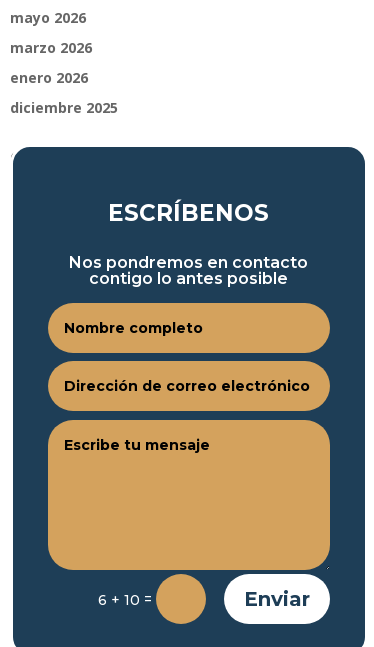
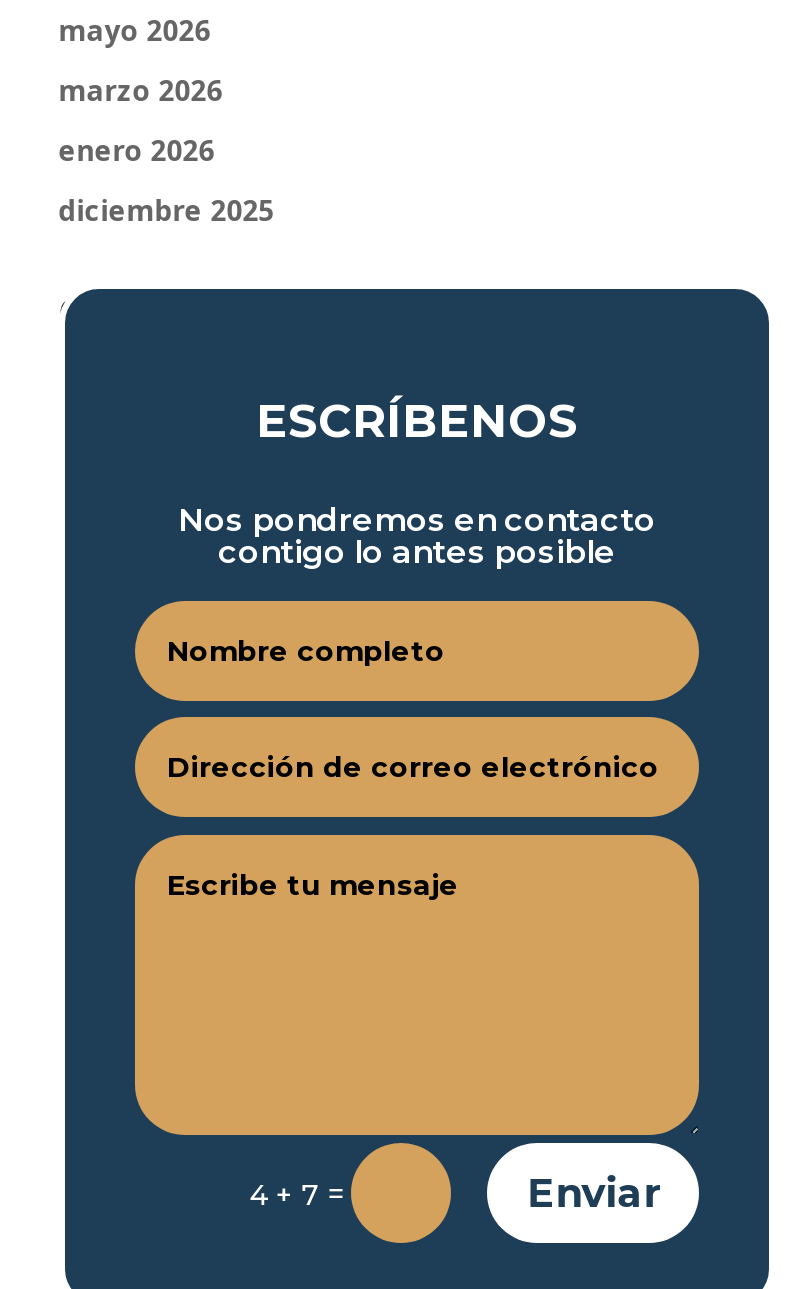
- 6 + 10 =
+ 4 + 7 =
